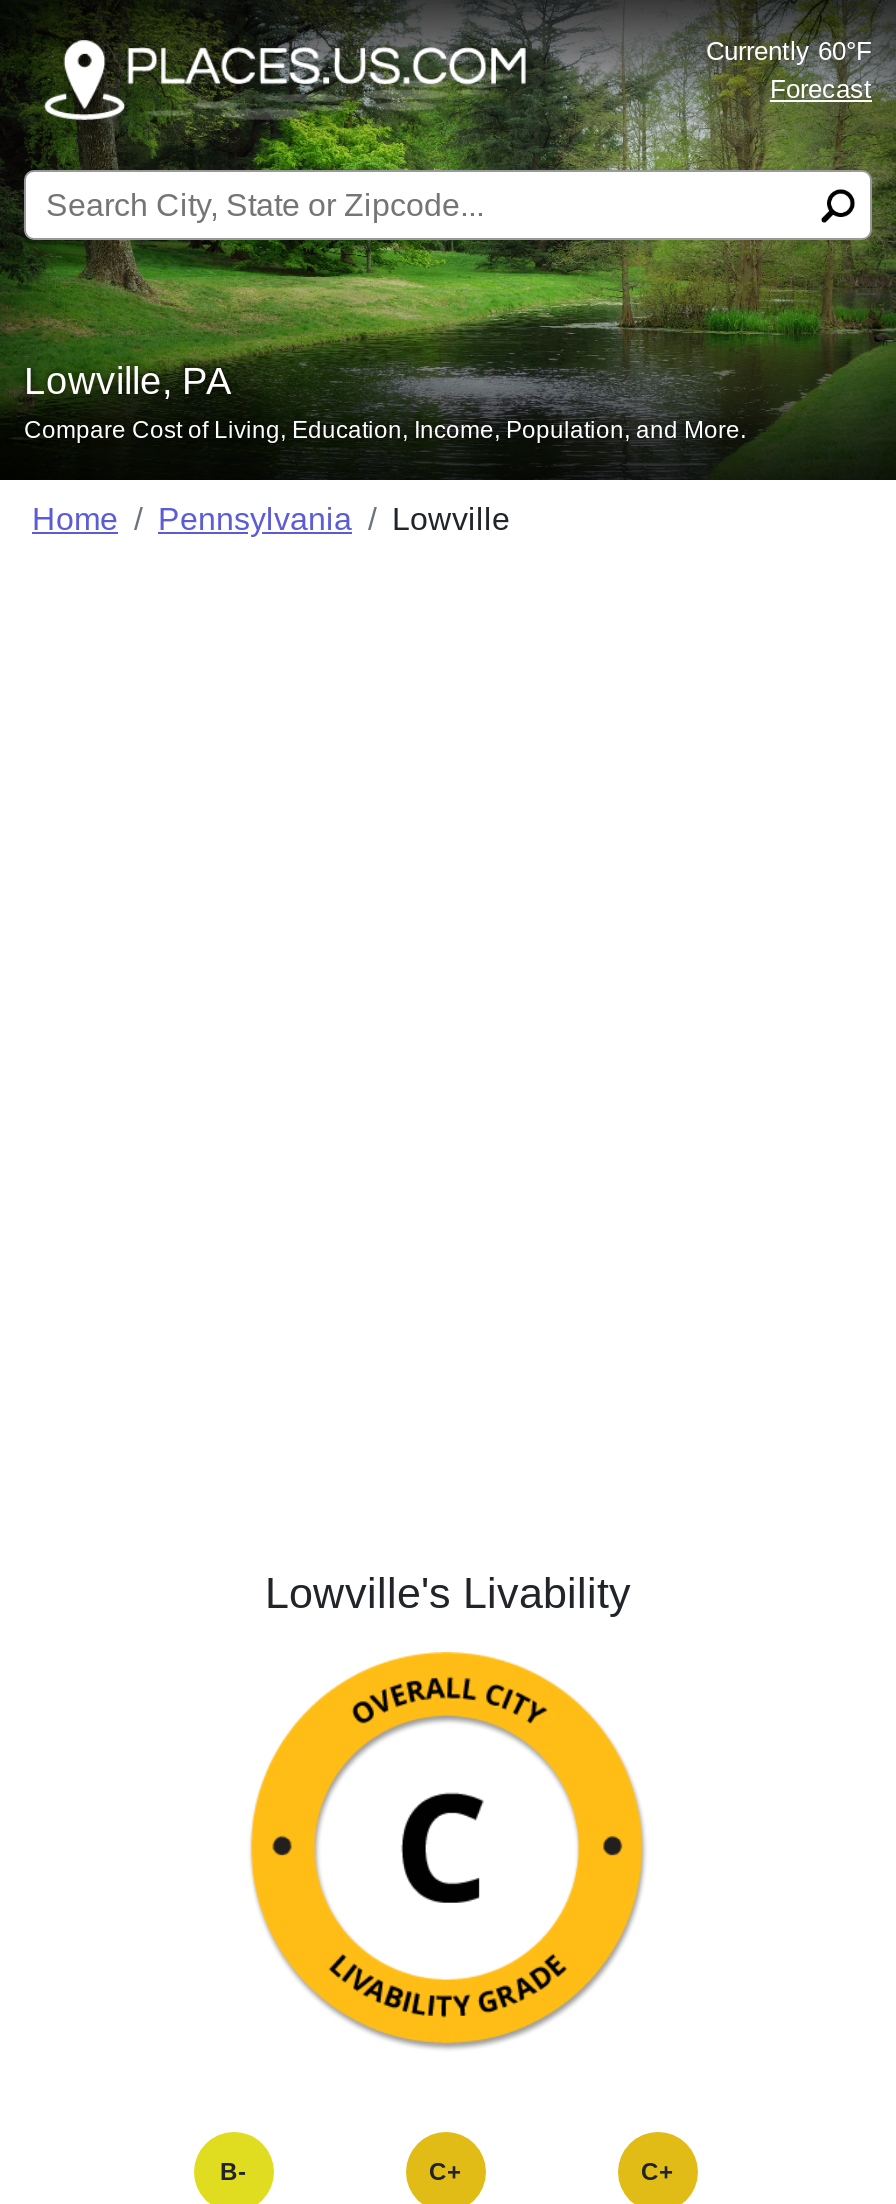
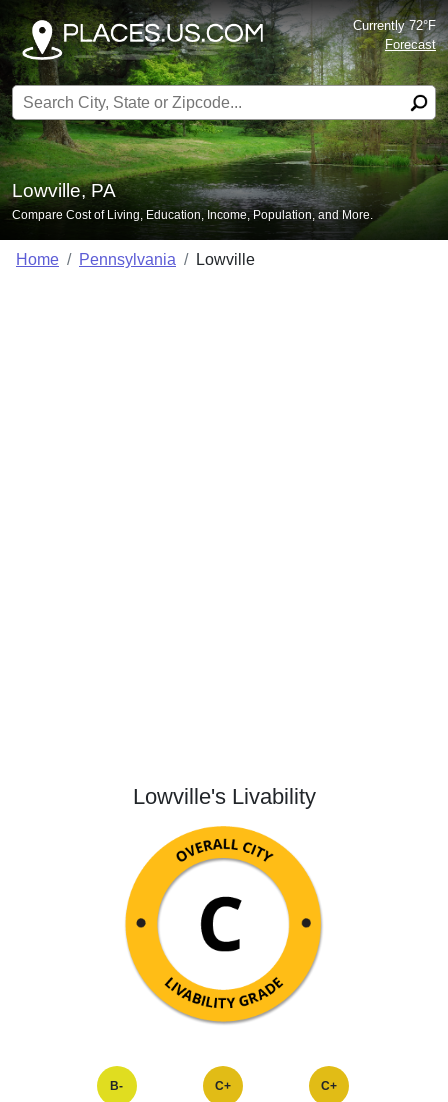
- Currently 60°F
+ Currently 72°F
